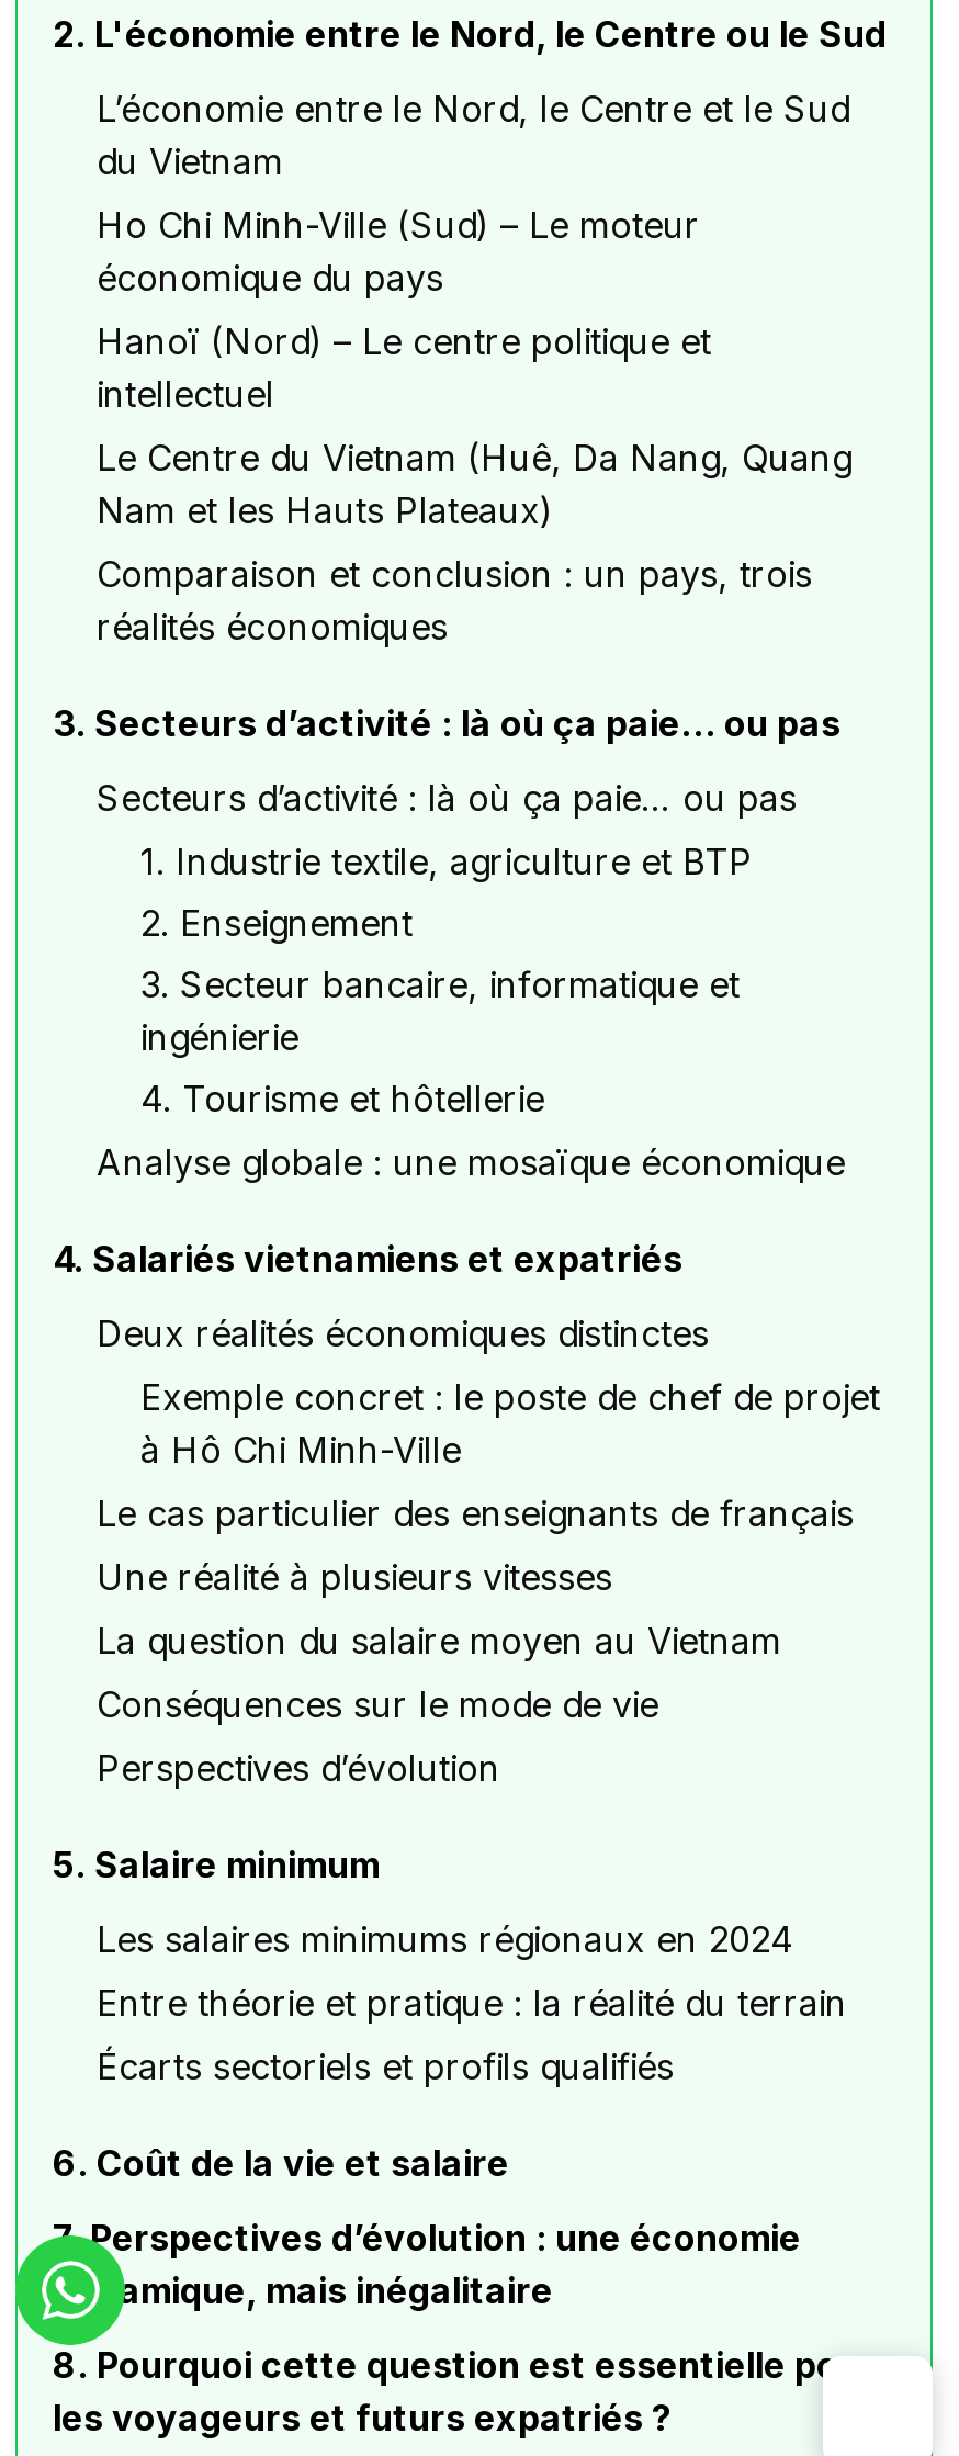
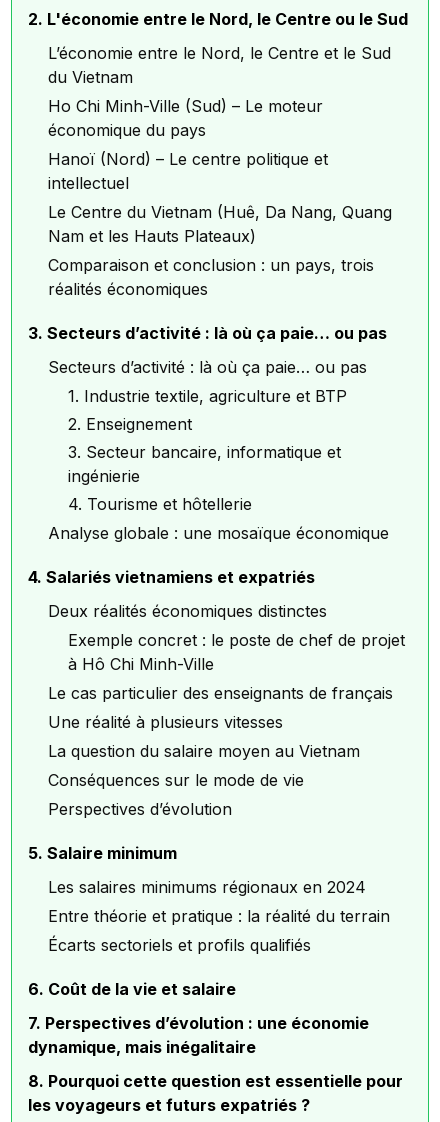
- [image]
+ [image]
